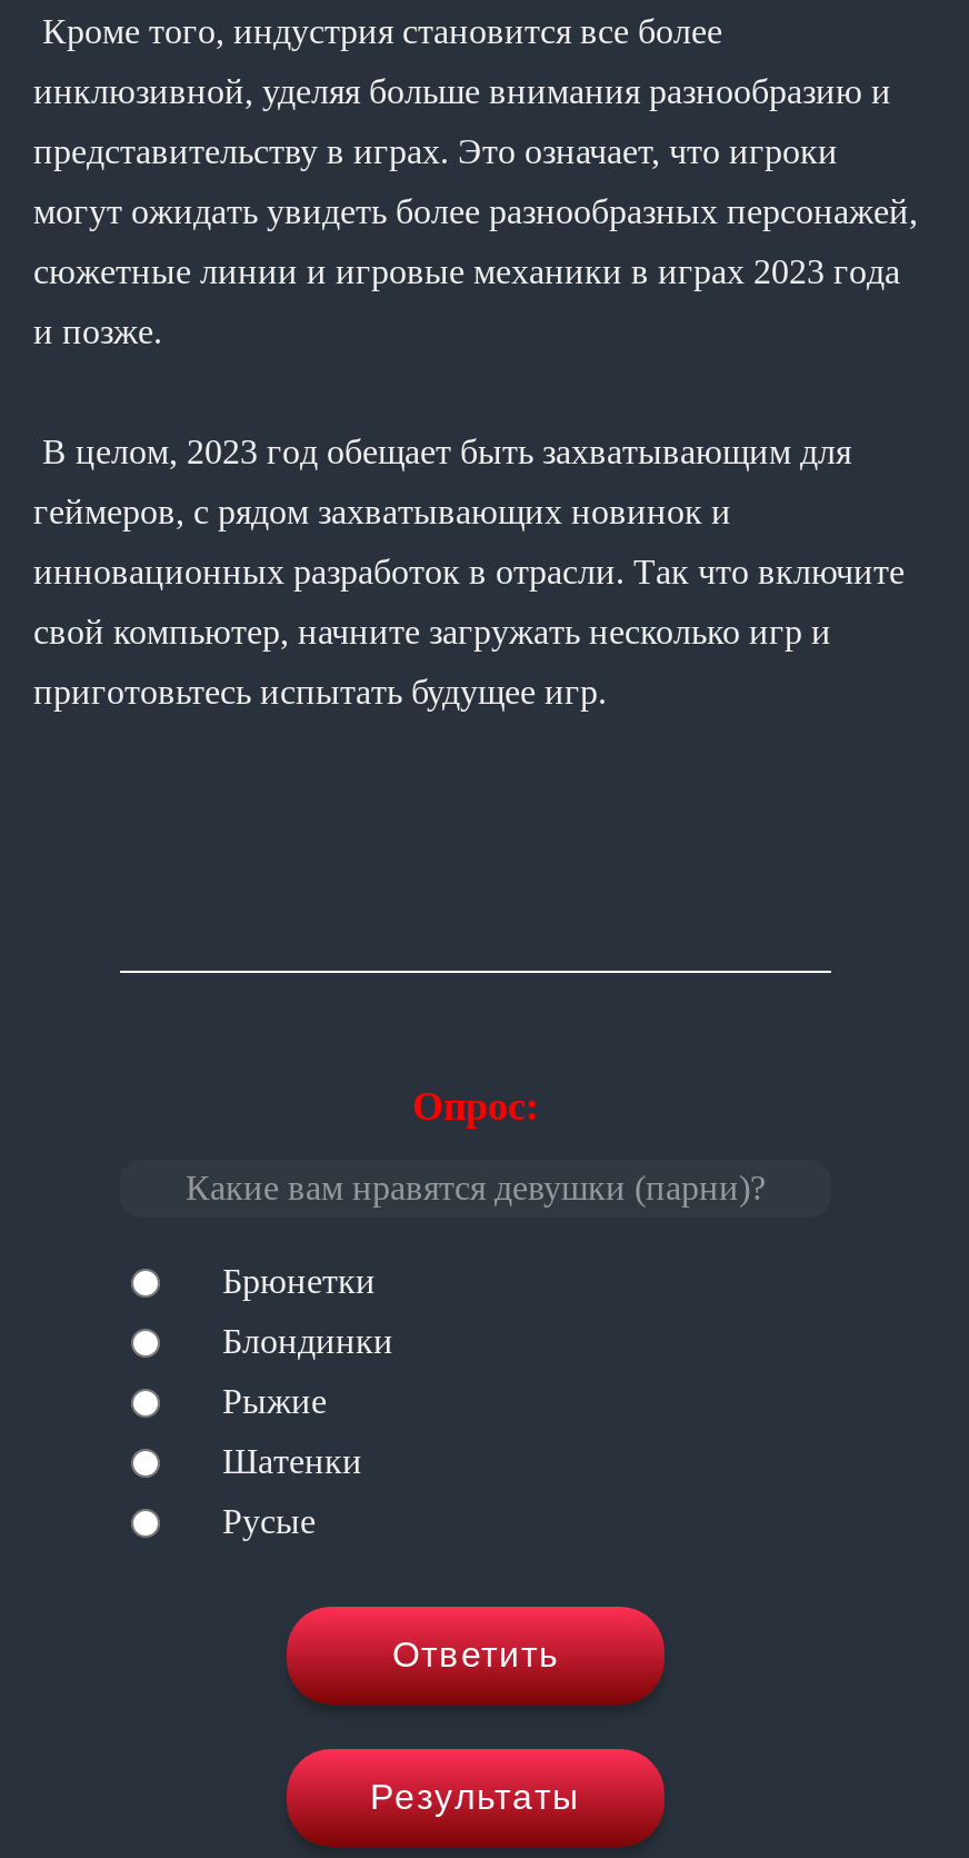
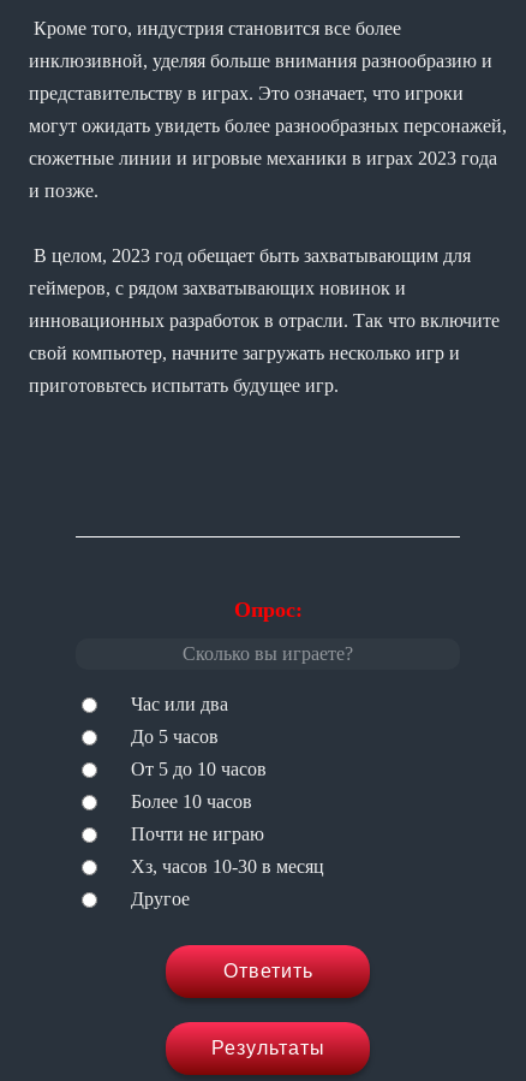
- Какие вам нравятся девушки (парни)?
- Брюнетки
- Блондинки
- Рыжие
- Шатенки
- Русые
+ Сколько вы играете?
+ Час или два
+ До 5 часов
+ От 5 до 10 часов
+ Более 10 часов
+ Почти не играю
+ Хз, часов 10-30 в месяц
+ Другое
